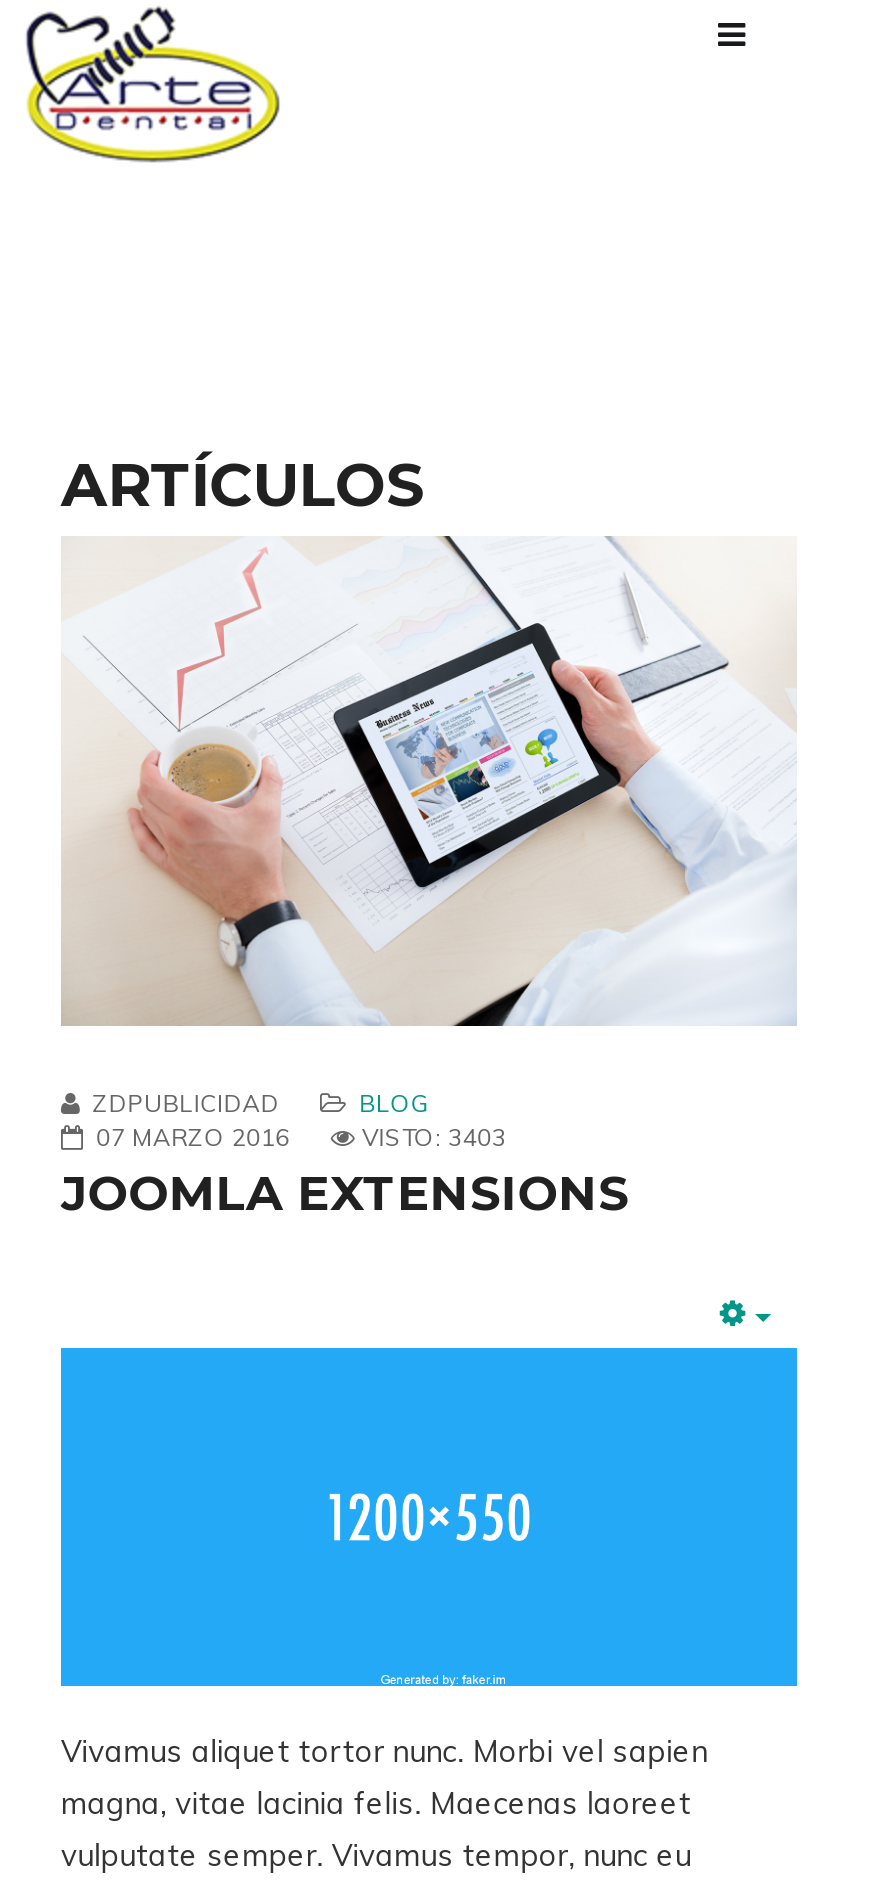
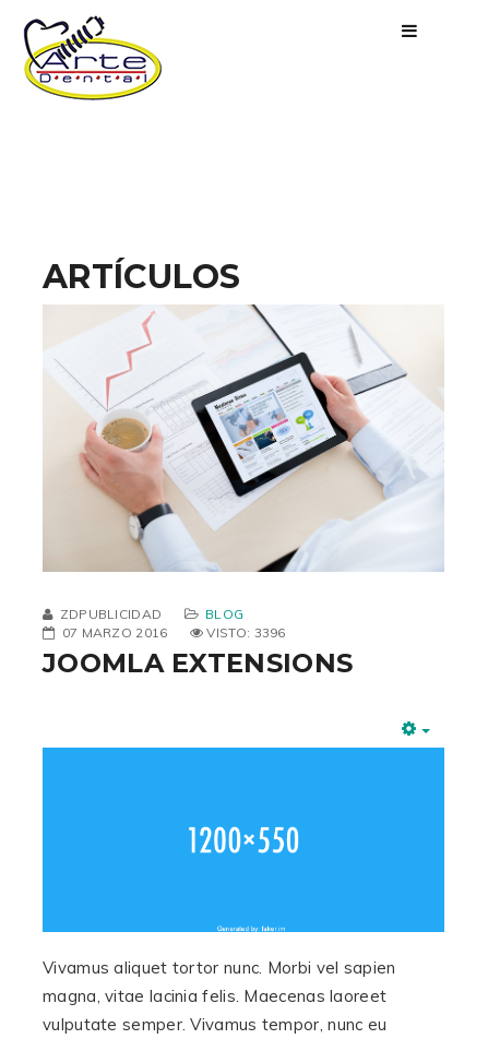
- VISTO: 3403
+ VISTO: 3396
